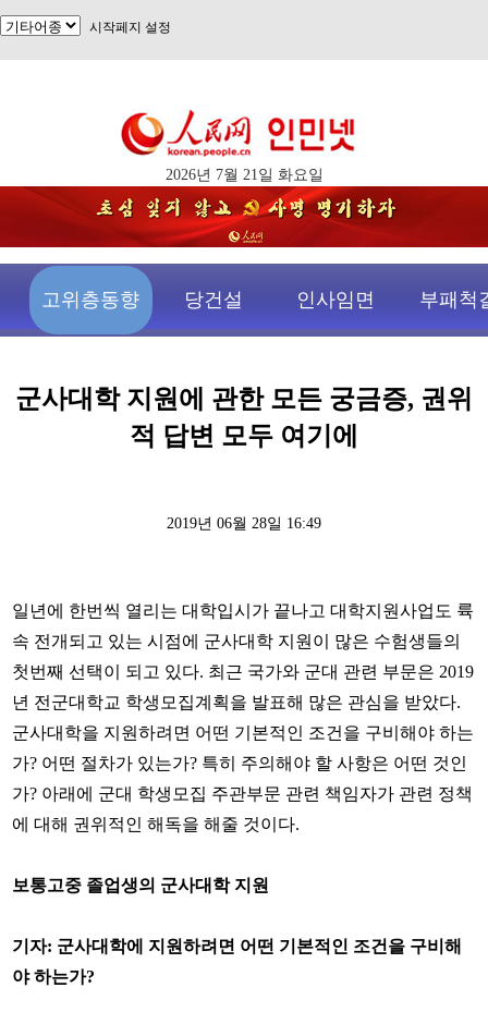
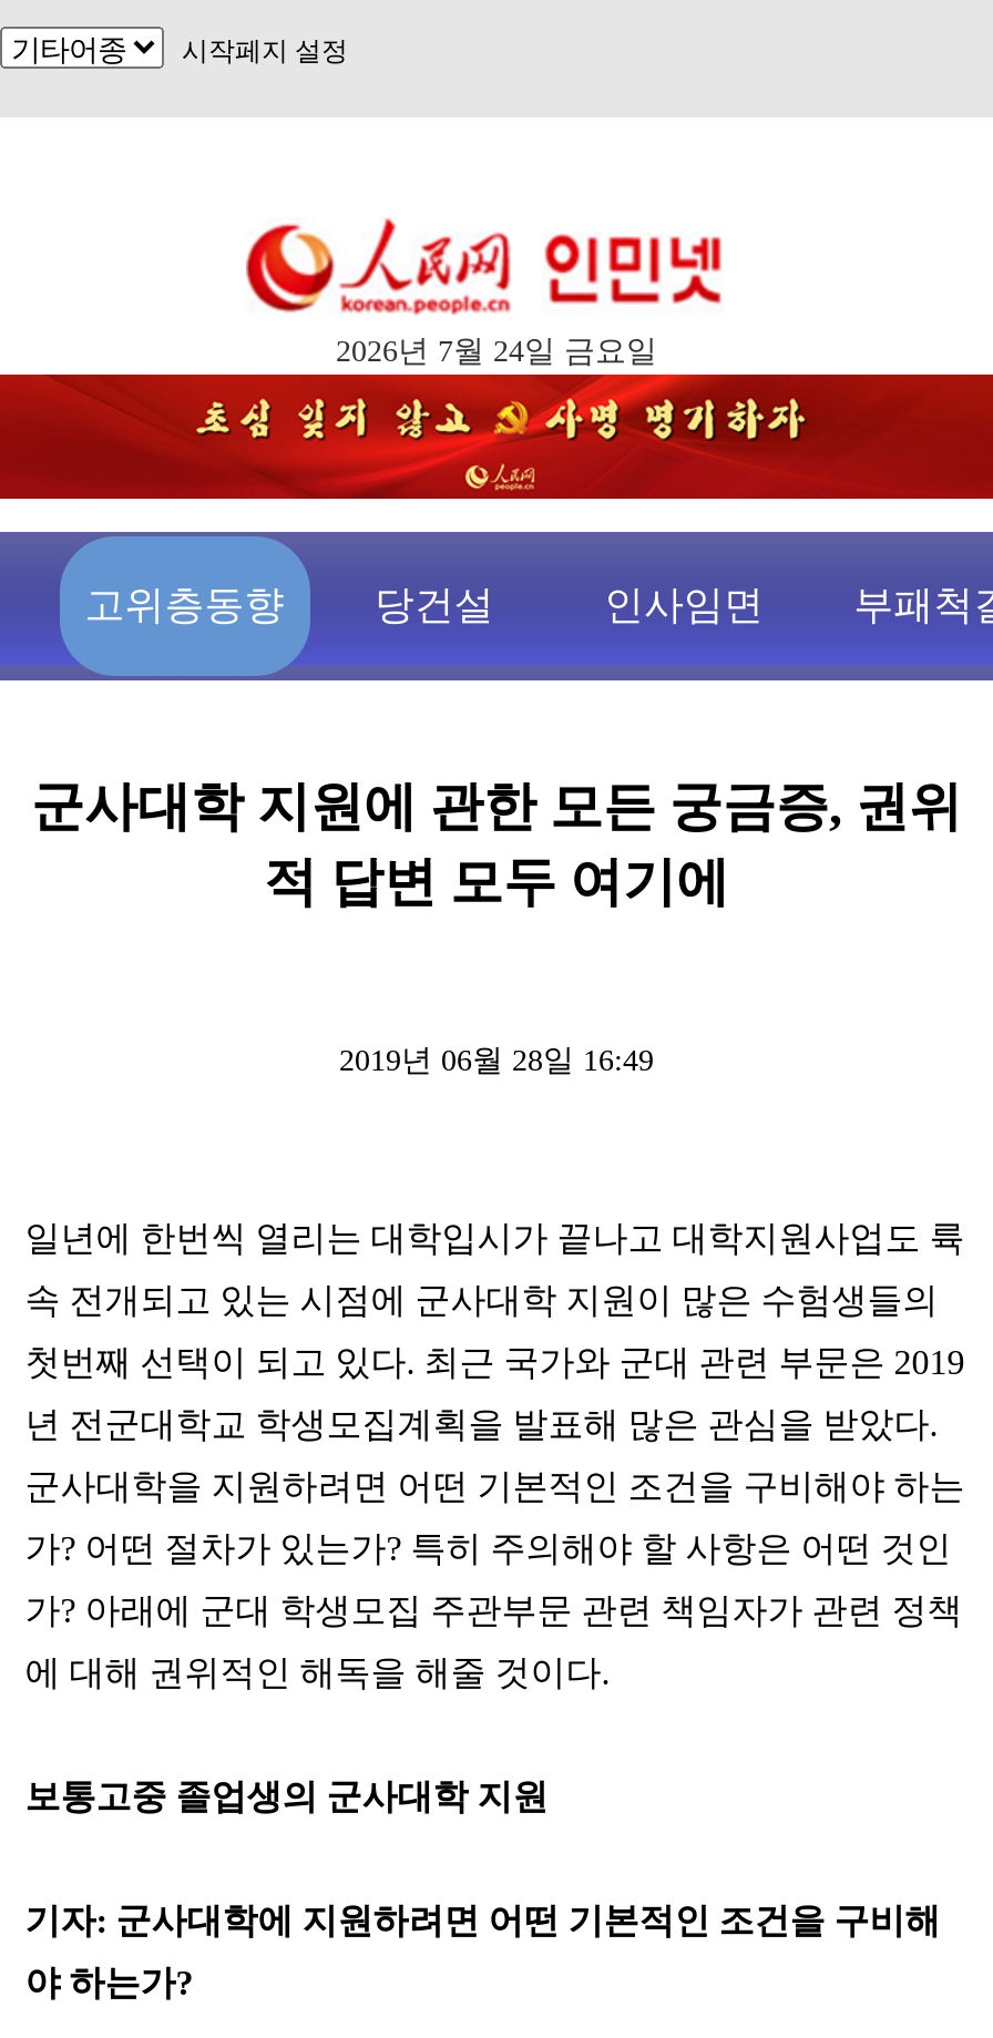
- 2026년 7월 21일 화요일
+ 2026년 7월 24일 금요일
